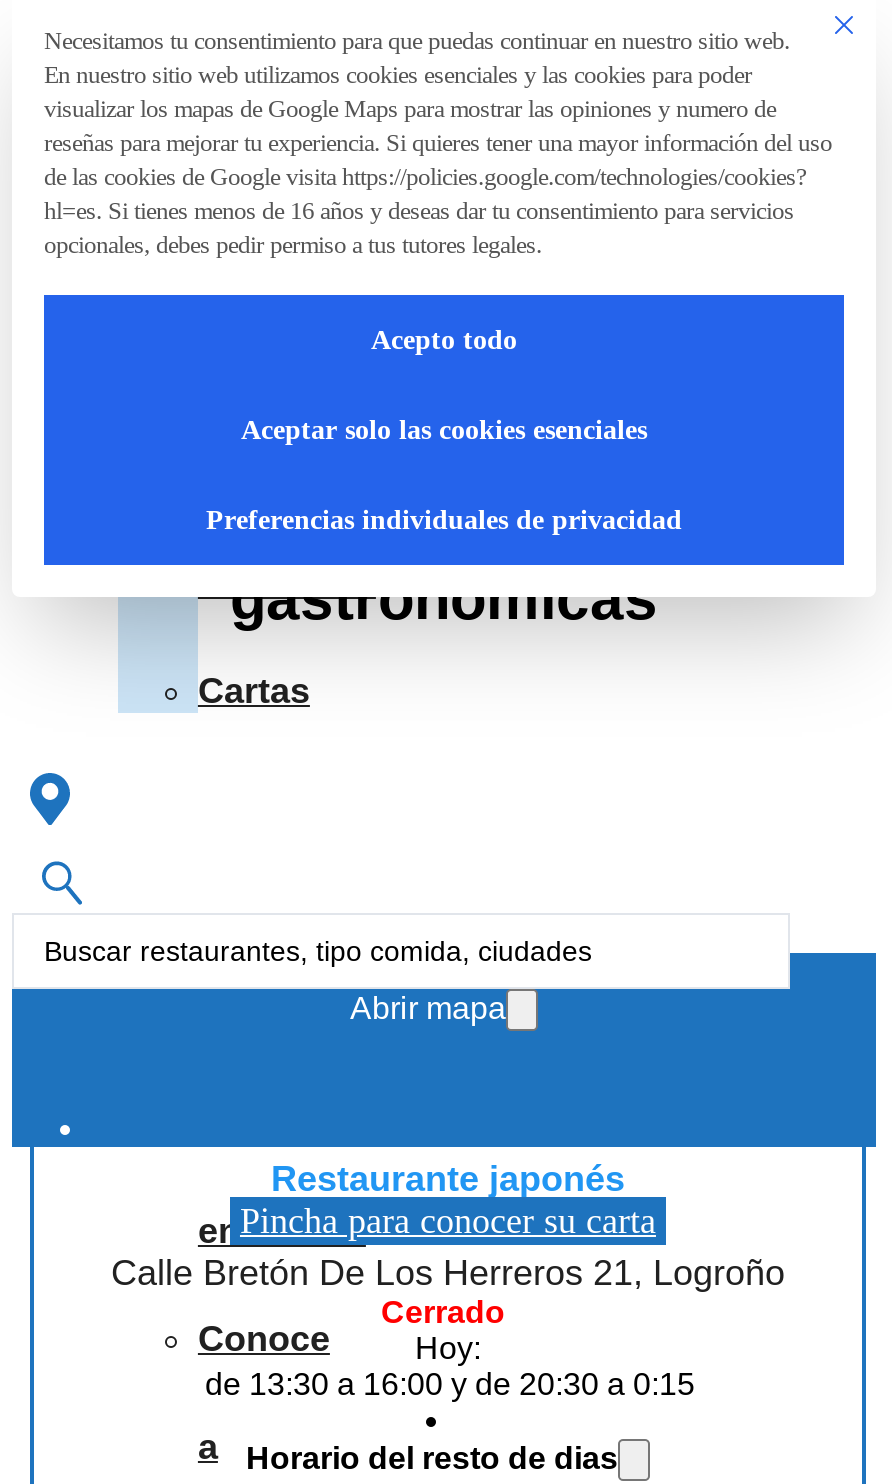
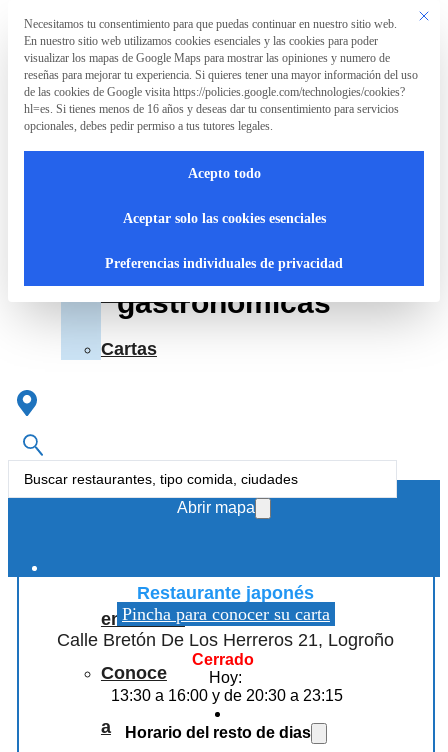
- de 13:30 a 16:00 y de 20:30 a 0:15
+ 13:30 a 16:00 y de 20:30 a 23:15
